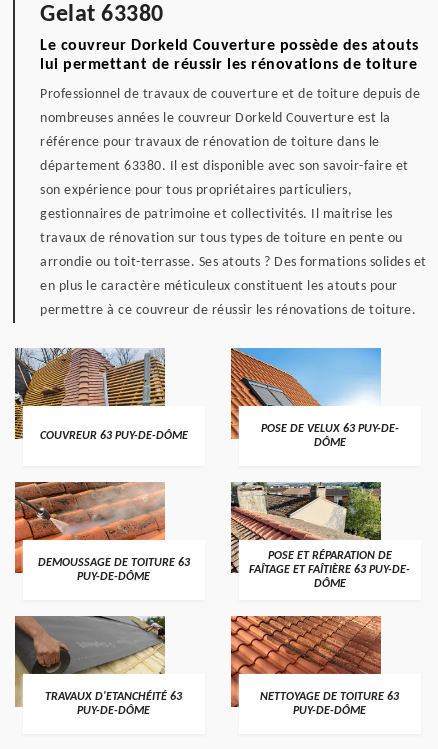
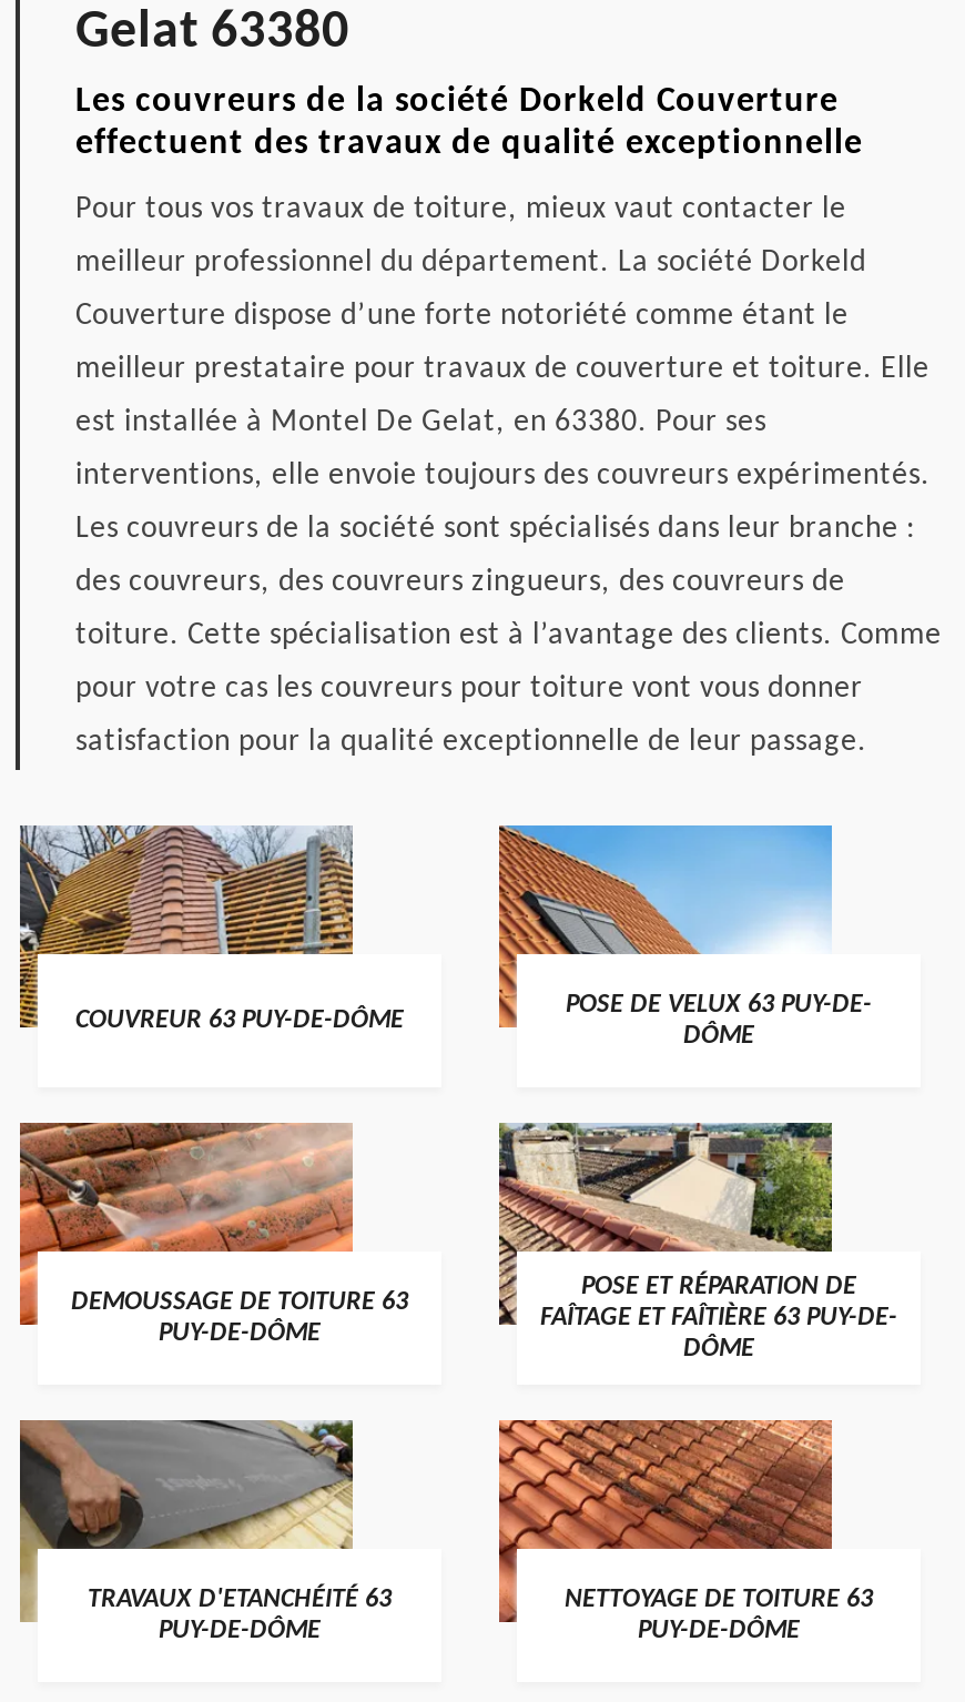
- Le couvreur Dorkeld Couverture possède des atouts
- lui permettant de réussir les rénovations de toiture
- Professionnel de travaux de couverture et de toiture depuis de
- nombreuses années le couvreur Dorkeld Couverture est la
- référence pour travaux de rénovation de toiture dans le
- département 63380. Il est disponible avec son savoir-faire et
- son expérience pour tous propriétaires particuliers,
- gestionnaires de patrimoine et collectivités. Il maitrise les
- travaux de rénovation sur tous types de toiture en pente ou
- arrondie ou toit-terrasse. Ses atouts ? Des formations solides et
- en plus le caractère méticuleux constituent les atouts pour
- permettre à ce couvreur de réussir les rénovations de toiture.
+ Les couvreurs de la société Dorkeld Couverture
+ effectuent des travaux de qualité exceptionnelle
+ Pour tous vos travaux de toiture, mieux vaut contacter le
+ meilleur professionnel du département. La société Dorkeld
+ Couverture dispose d’une forte notoriété comme étant le
+ meilleur prestataire pour travaux de couverture et toiture. Elle
+ est installée à Montel De Gelat, en 63380. Pour ses
+ interventions, elle envoie toujours des couvreurs expérimentés.
+ Les couvreurs de la société sont spécialisés dans leur branche :
+ des couvreurs, des couvreurs zingueurs, des couvreurs de
+ toiture. Cette spécialisation est à l’avantage des clients. Comme
+ pour votre cas les couvreurs pour toiture vont vous donner
+ satisfaction pour la qualité exceptionnelle de leur passage.
